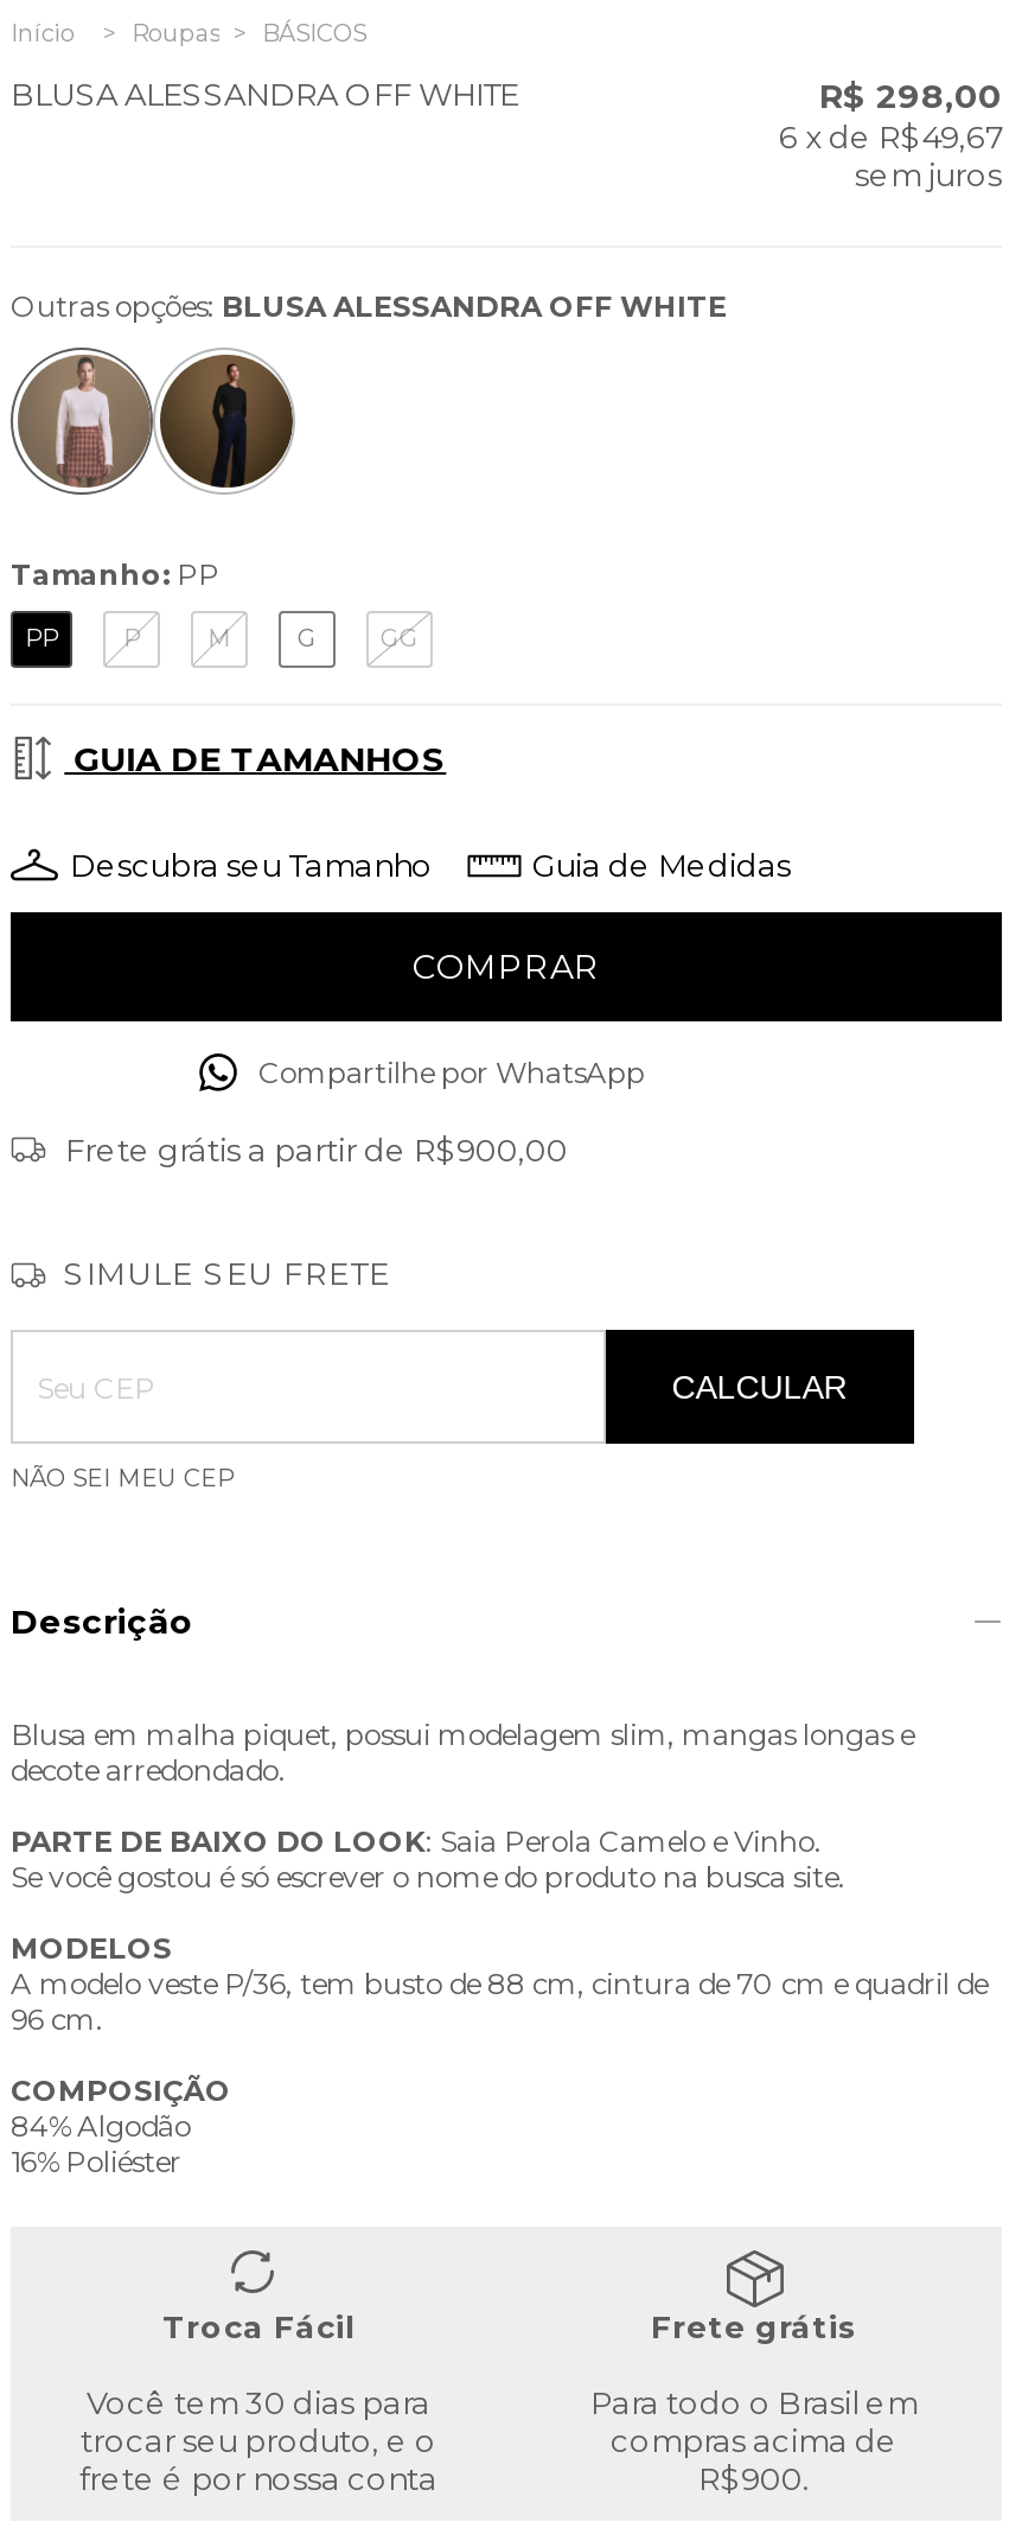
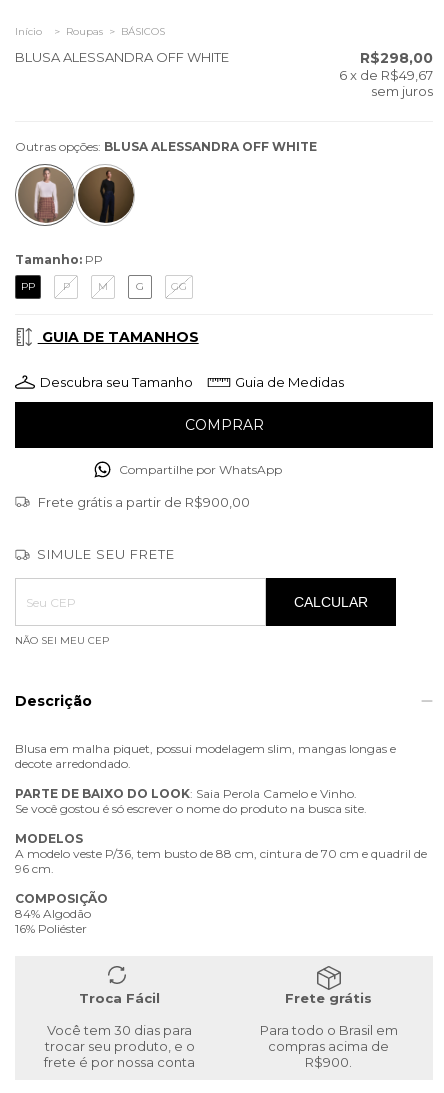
- R$ 298,00
+ R$298,00
